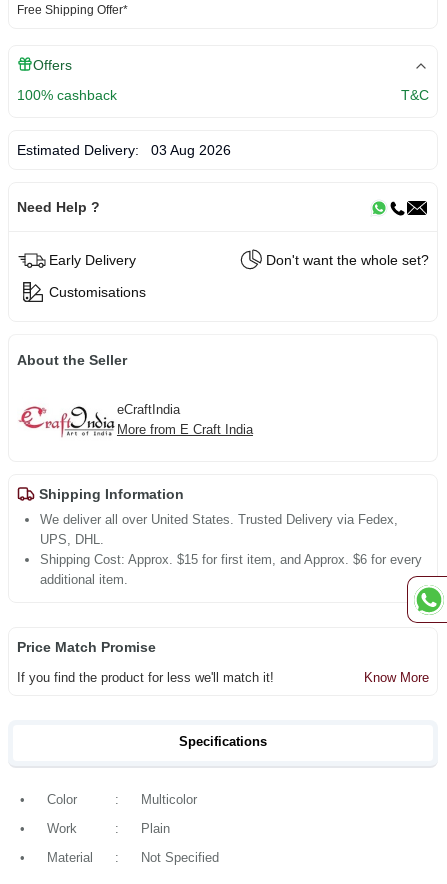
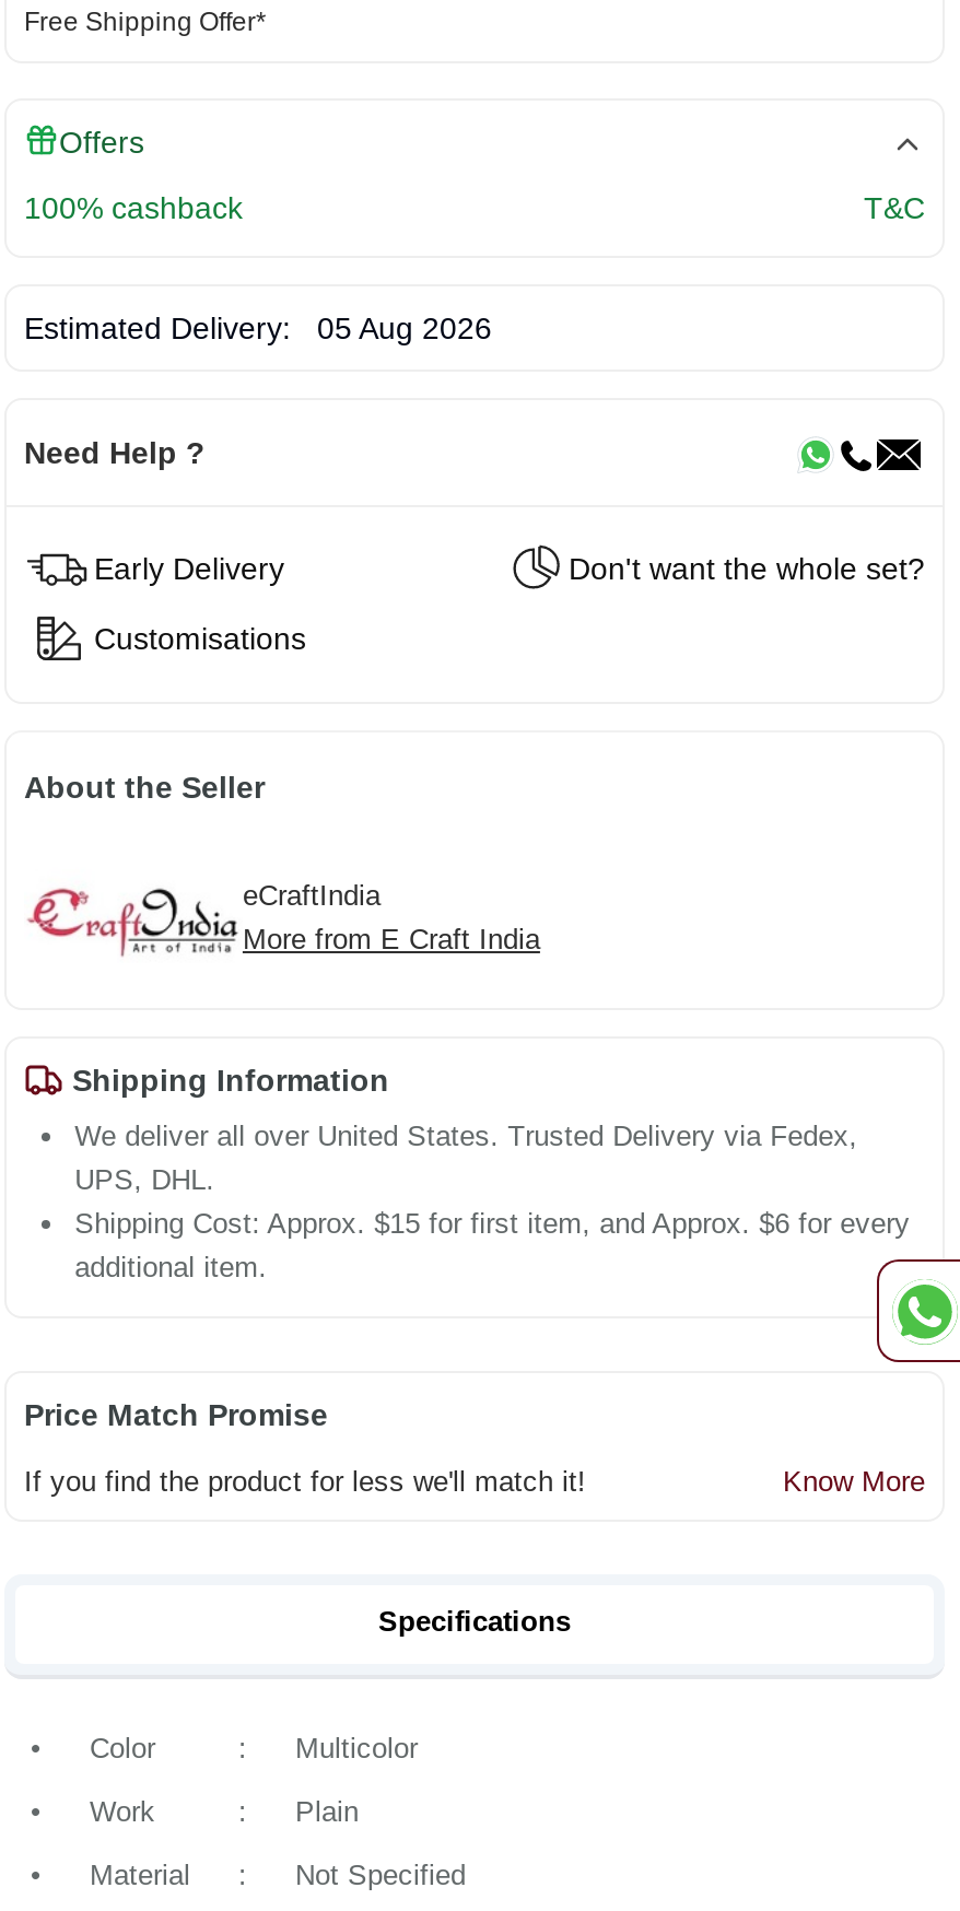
- Estimated Delivery: 03 Aug 2026
+ Estimated Delivery: 05 Aug 2026
